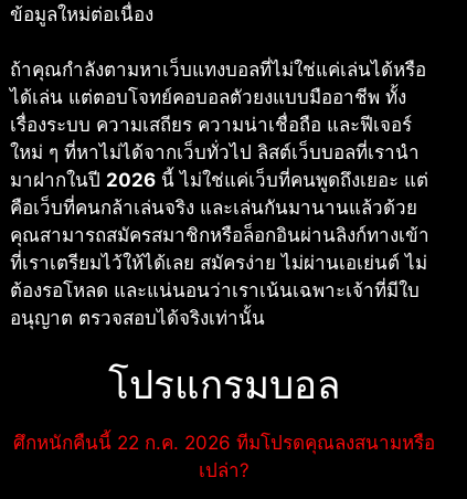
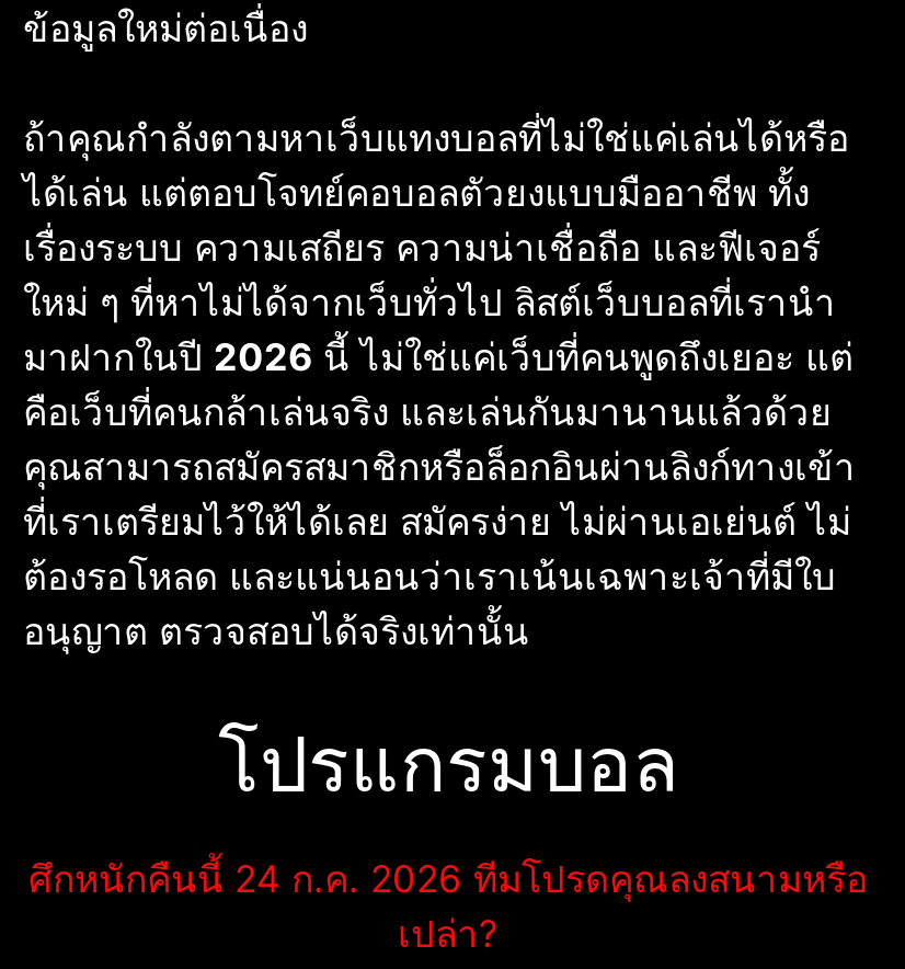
- ศึกหนักคืนนี้ 22 ก.ค. 2026 ทีมโปรดคุณลงสนามหรือ
+ ศึกหนักคืนนี้ 24 ก.ค. 2026 ทีมโปรดคุณลงสนามหรือ
